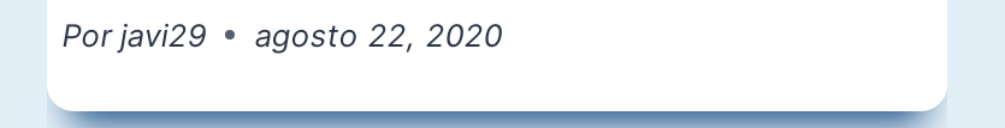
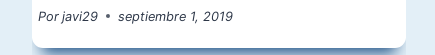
- Por javi29 agosto 22, 2020
+ Por javi29 septiembre 1, 2019
